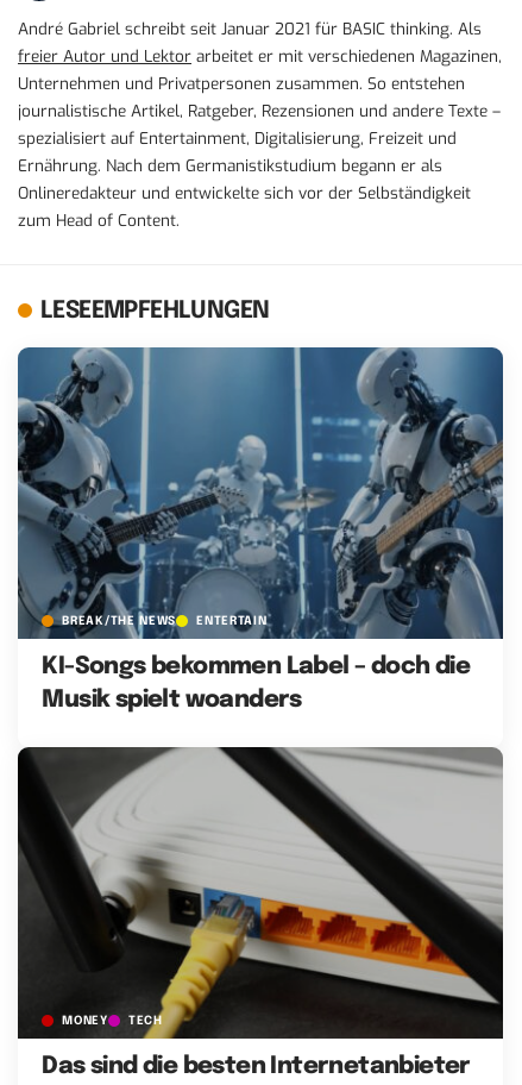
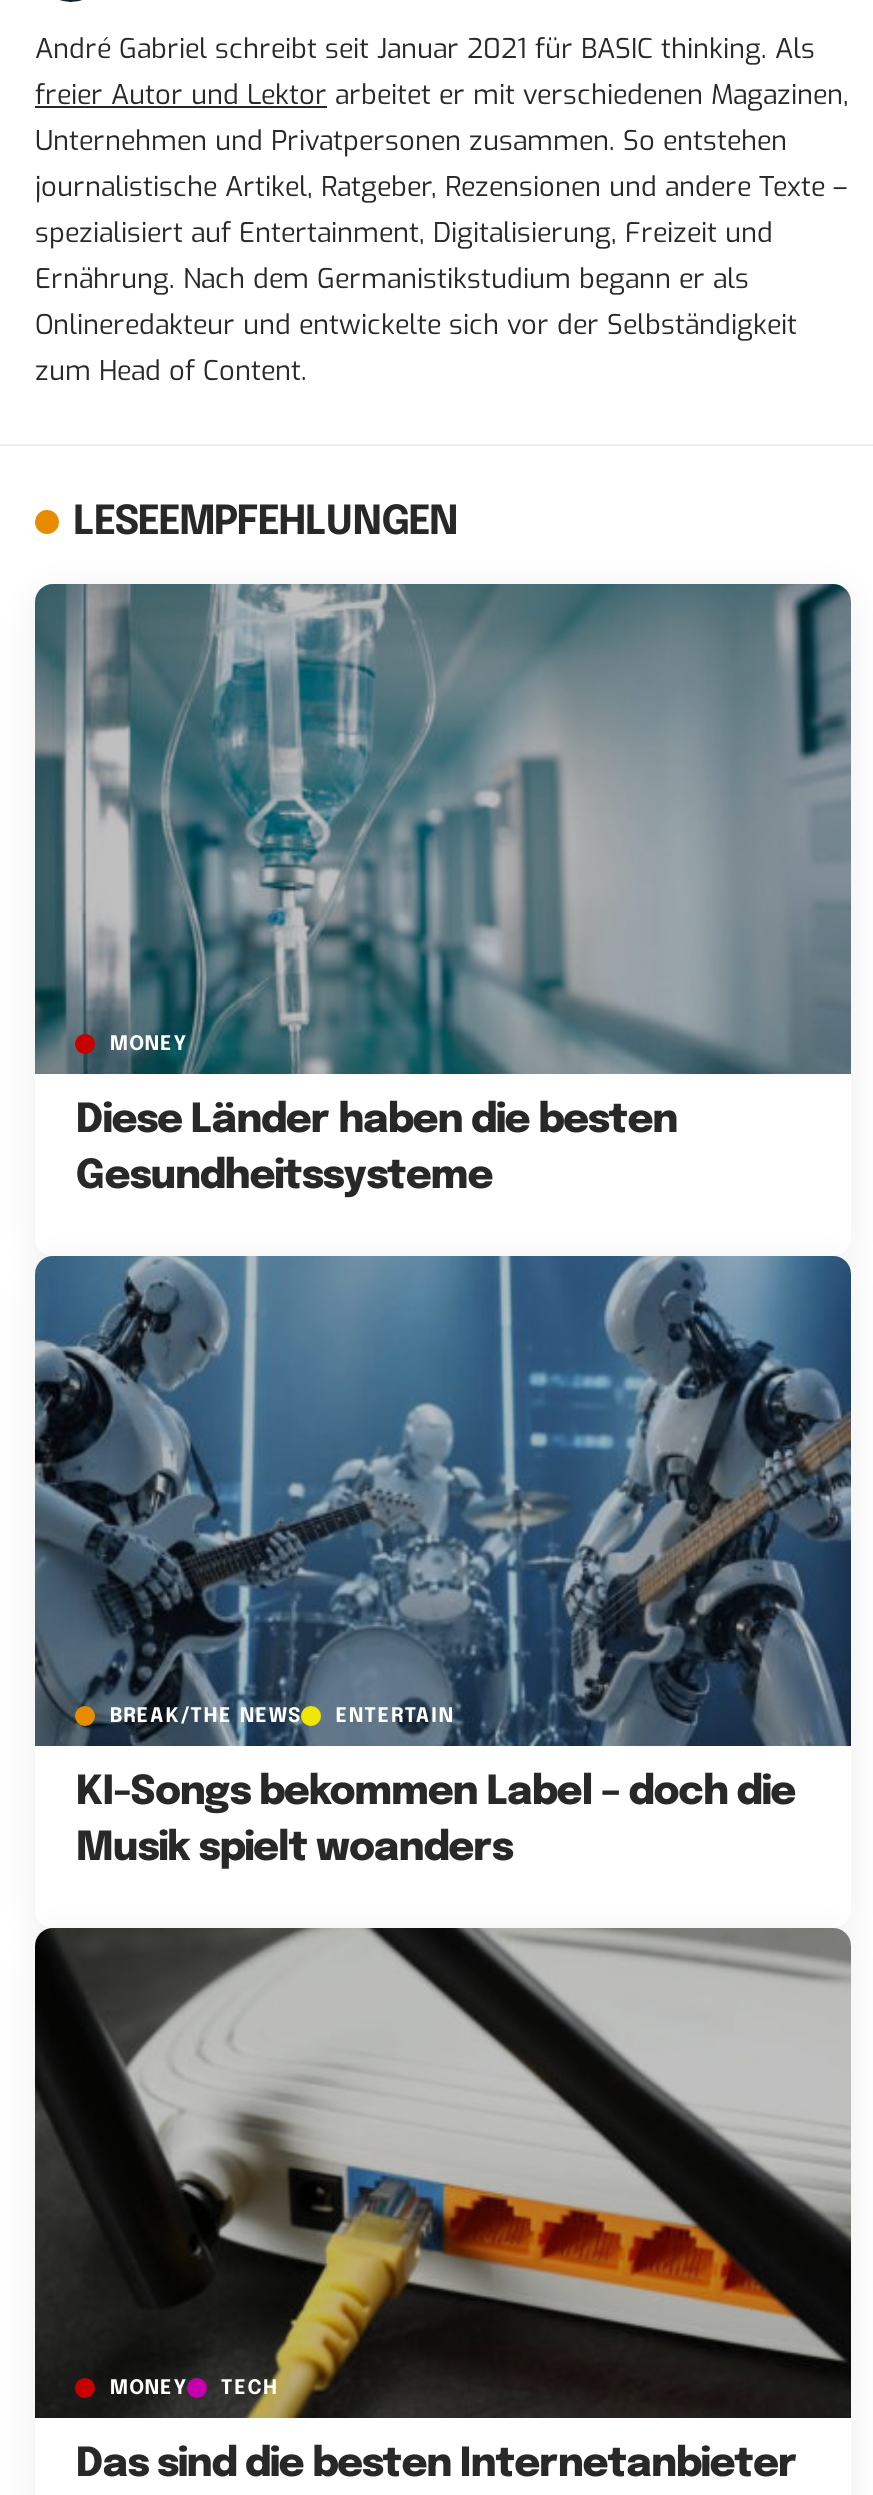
+ [image]
+ MONEY
+ Diese Länder haben die besten
+ Gesundheitssysteme
